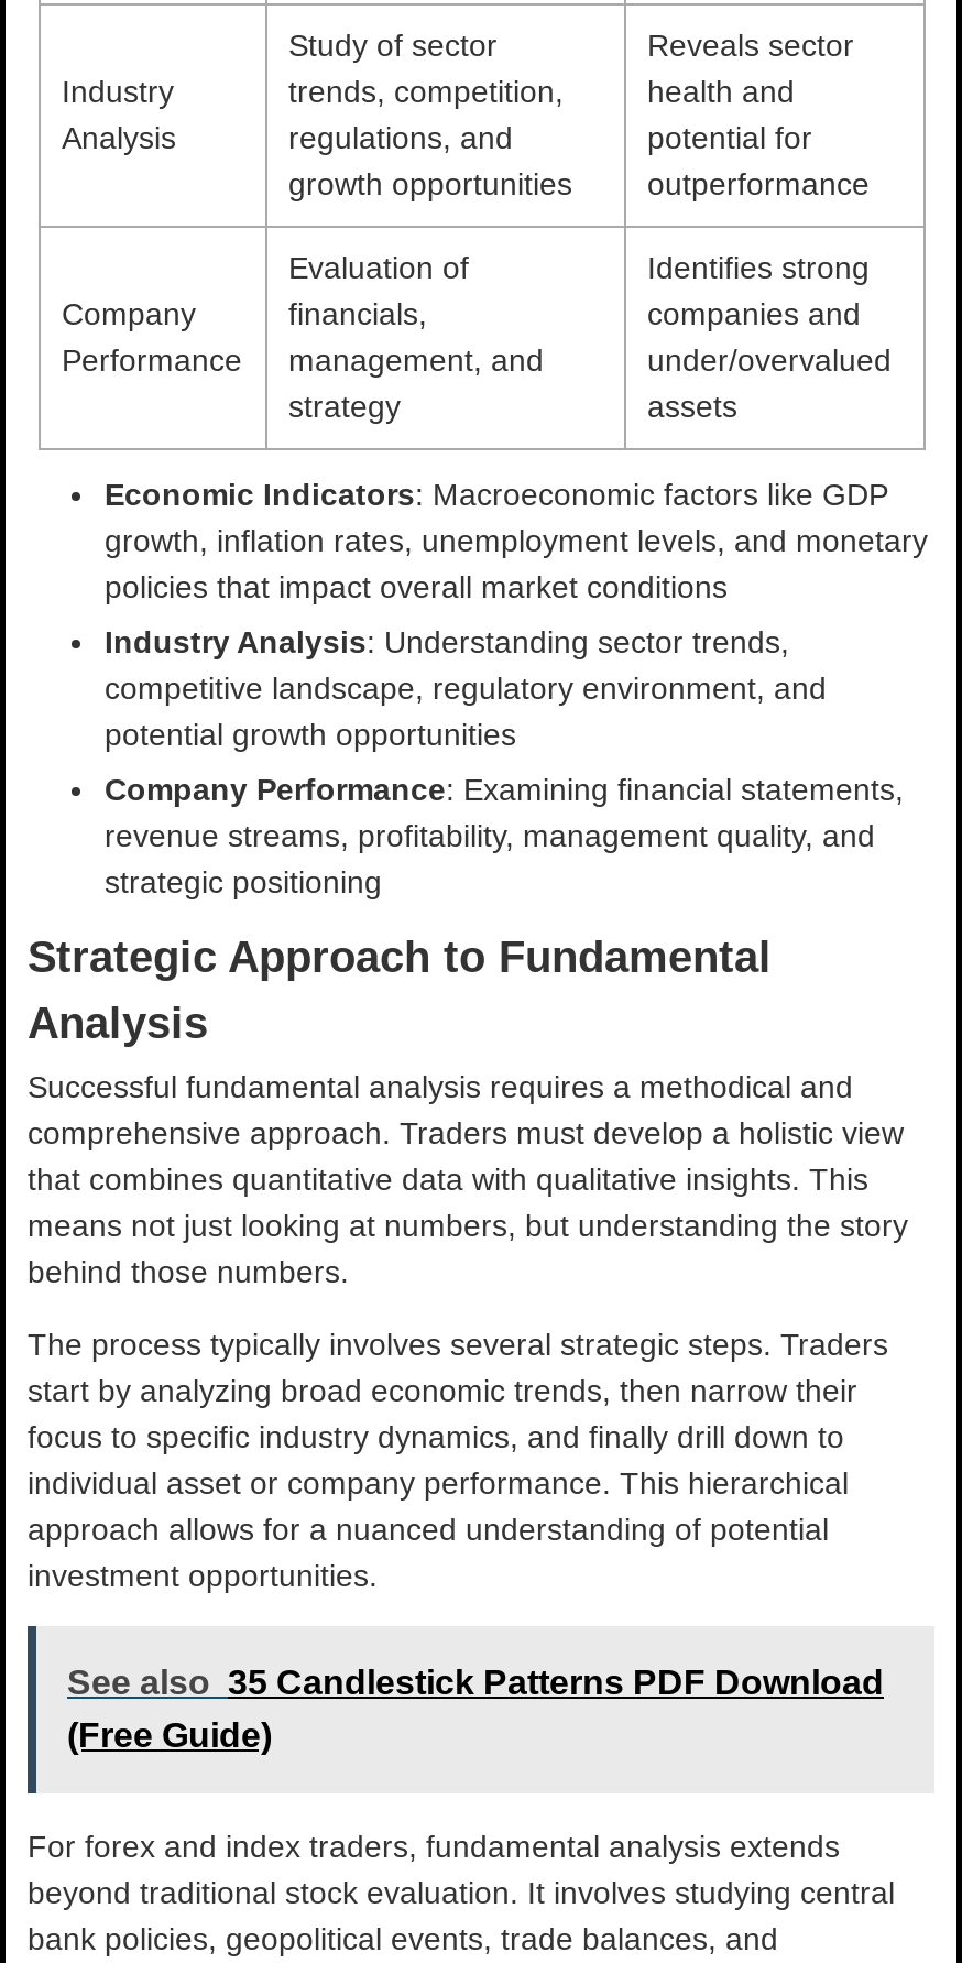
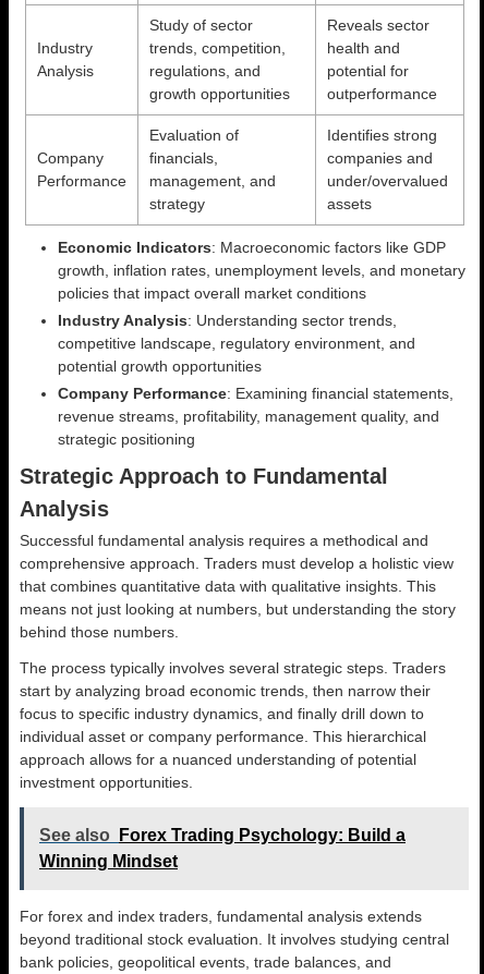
- See also 35 Candlestick Patterns PDF Download
- (Free Guide)
+ See also Forex Trading Psychology: Build a
+ Winning Mindset
